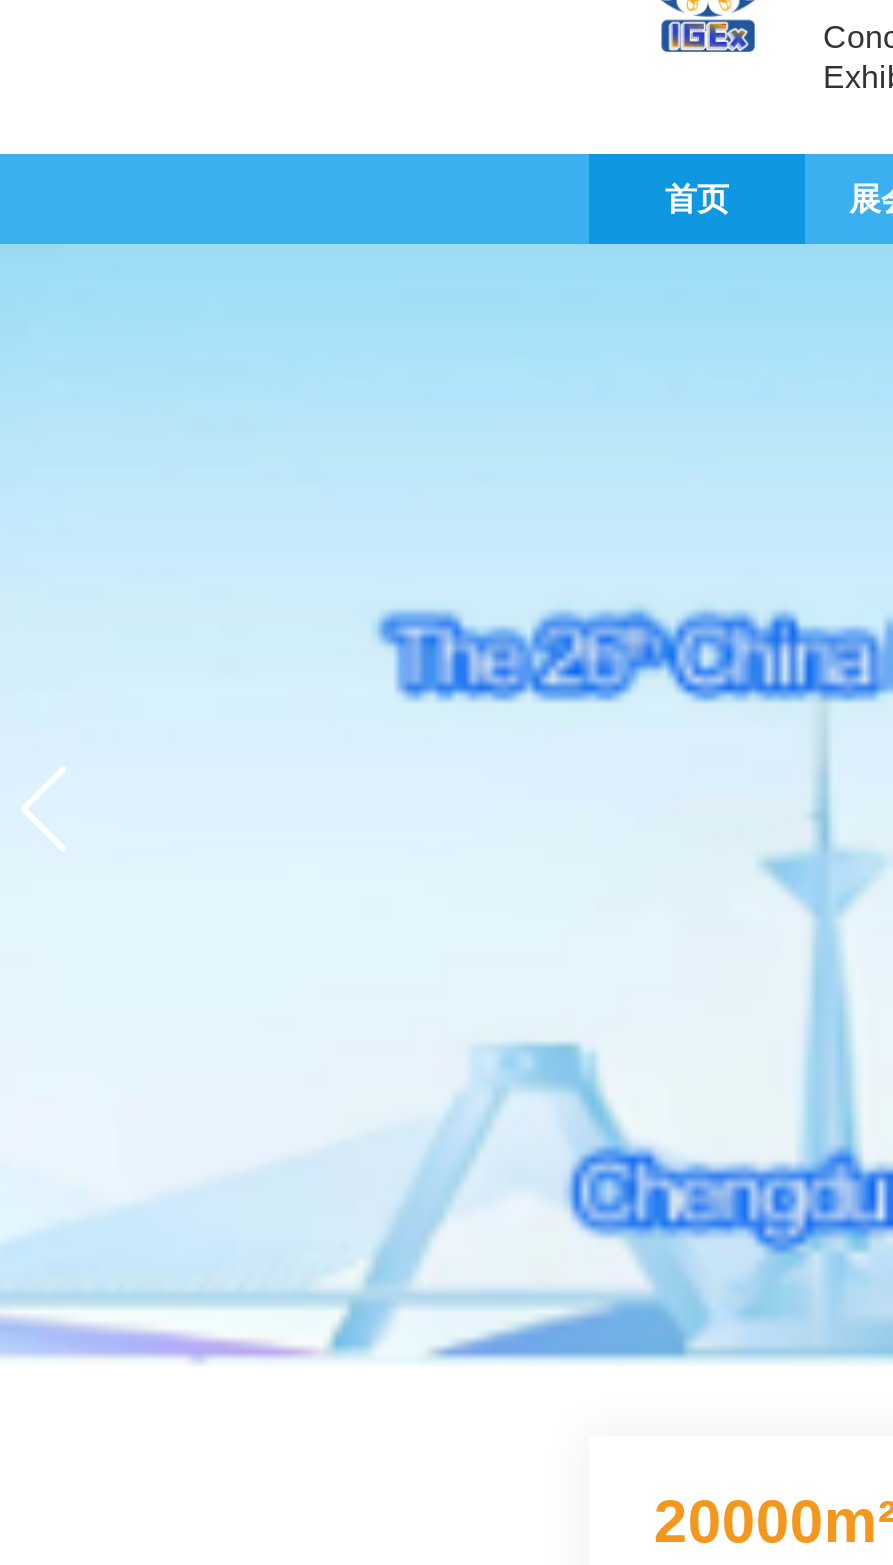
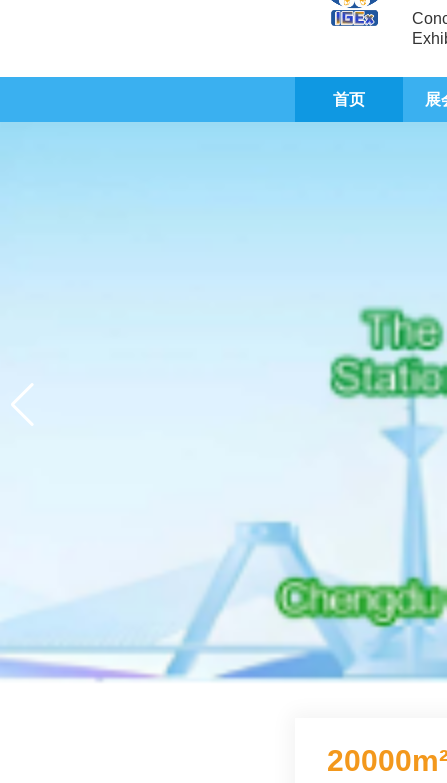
- [image]
+ [image]

- [image]
+ [image]
